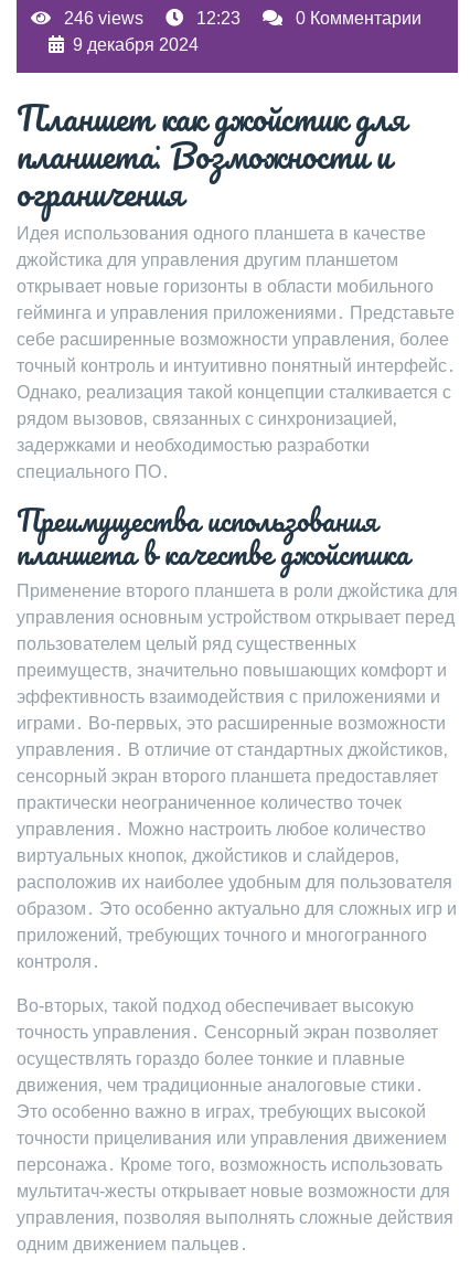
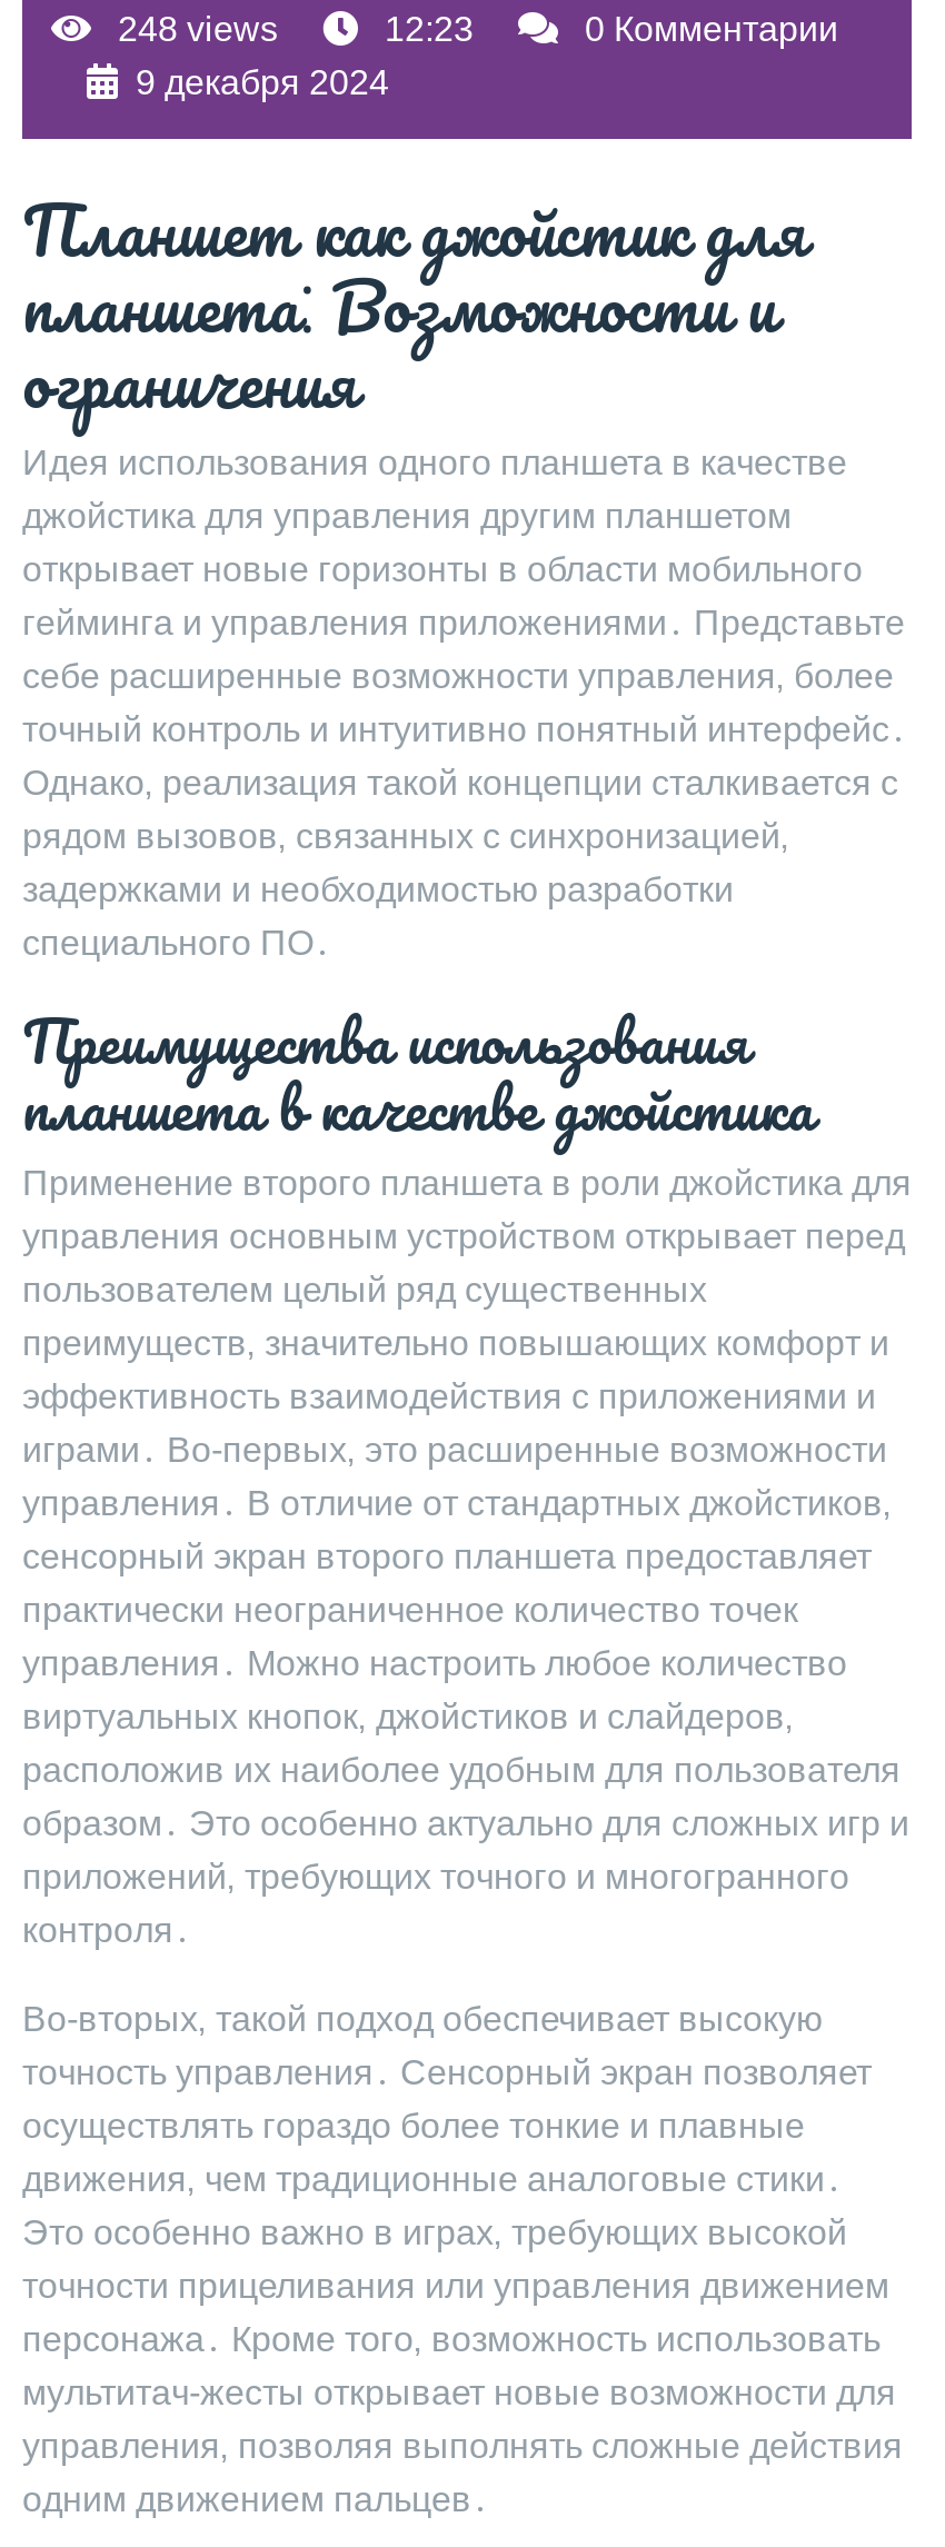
- 246 views
+ 248 views
